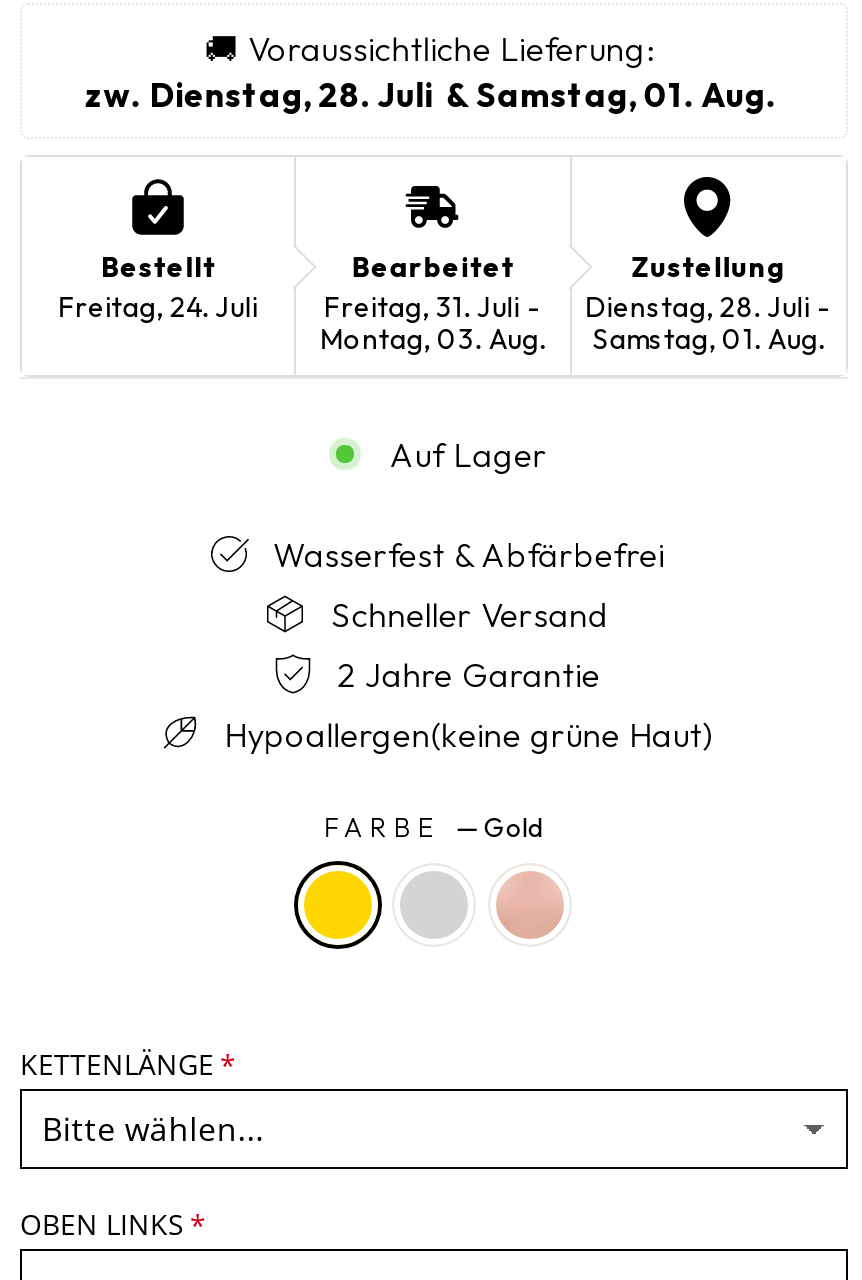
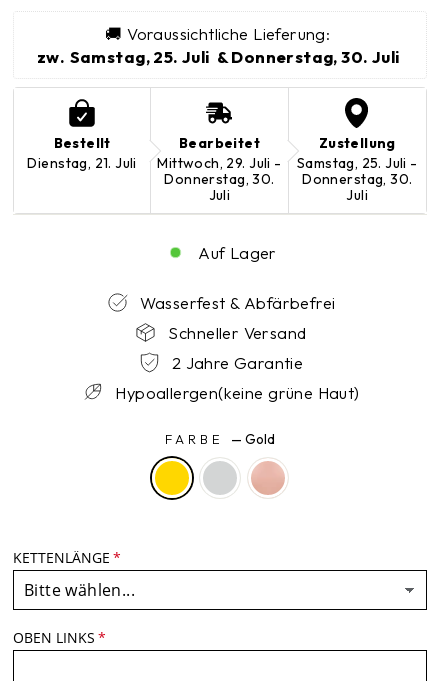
- zw. Dienstag, 28. Juli & Samstag, 01. Aug.
+ zw. Samstag, 25. Juli & Donnerstag, 30. Juli

- Freitag, 24. Juli
+ Dienstag, 21. Juli

- Freitag, 31. Juli -
- Montag, 03. Aug.
+ Mittwoch, 29. Juli -
+ Donnerstag, 30.
+ Juli

- Dienstag, 28. Juli -
- Samstag, 01. Aug.
+ Samstag, 25. Juli -
+ Donnerstag, 30.
+ Juli
